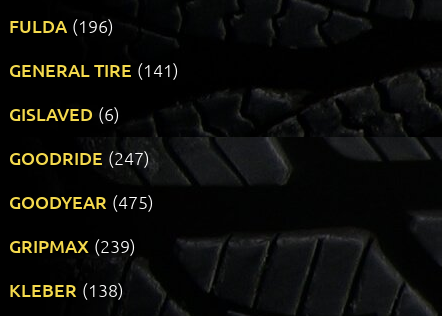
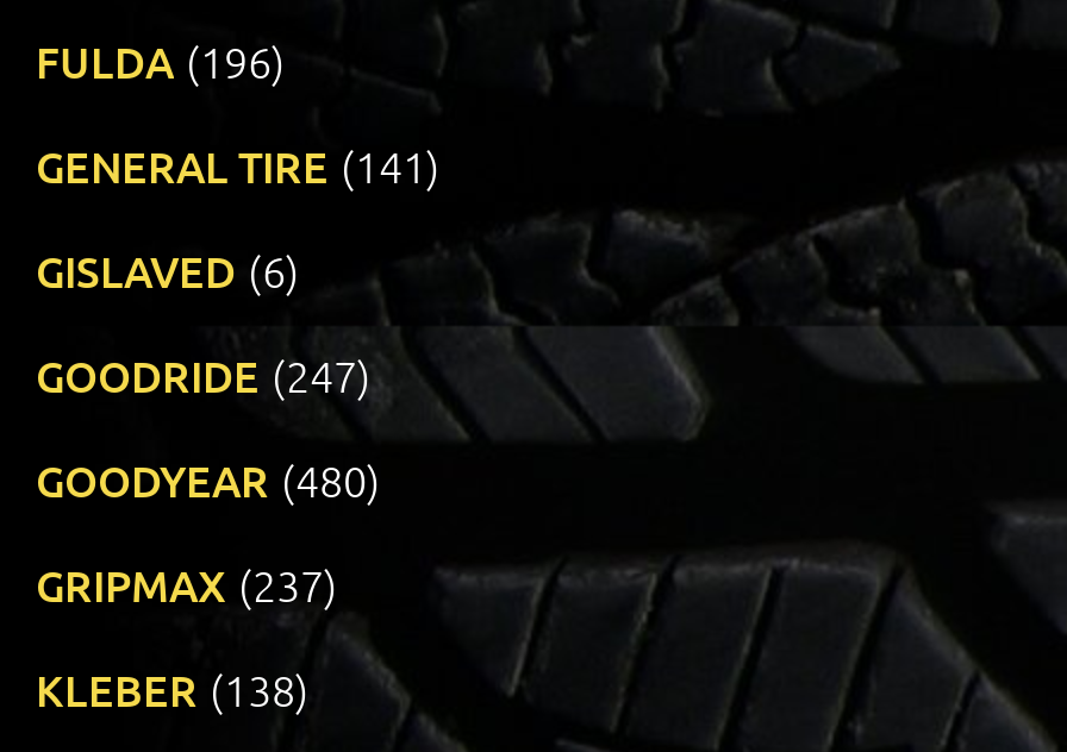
- GOODYEAR (475)
+ GOODYEAR (480)

- GRIPMAX (239)
+ GRIPMAX (237)
